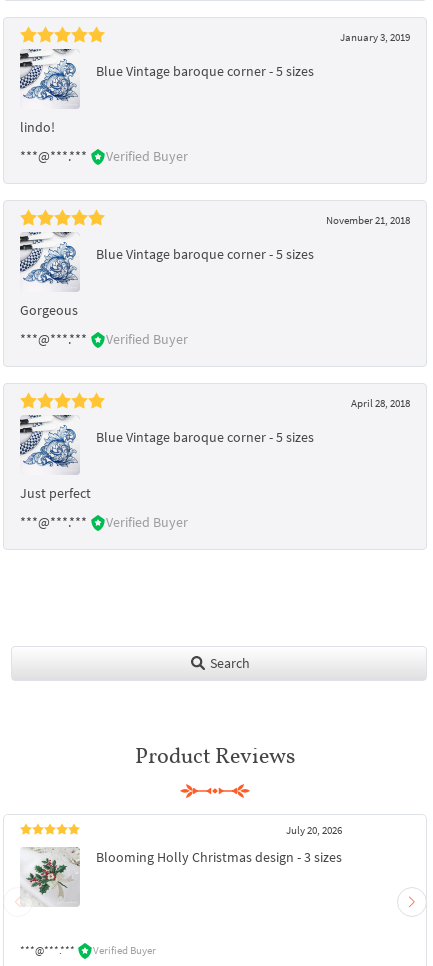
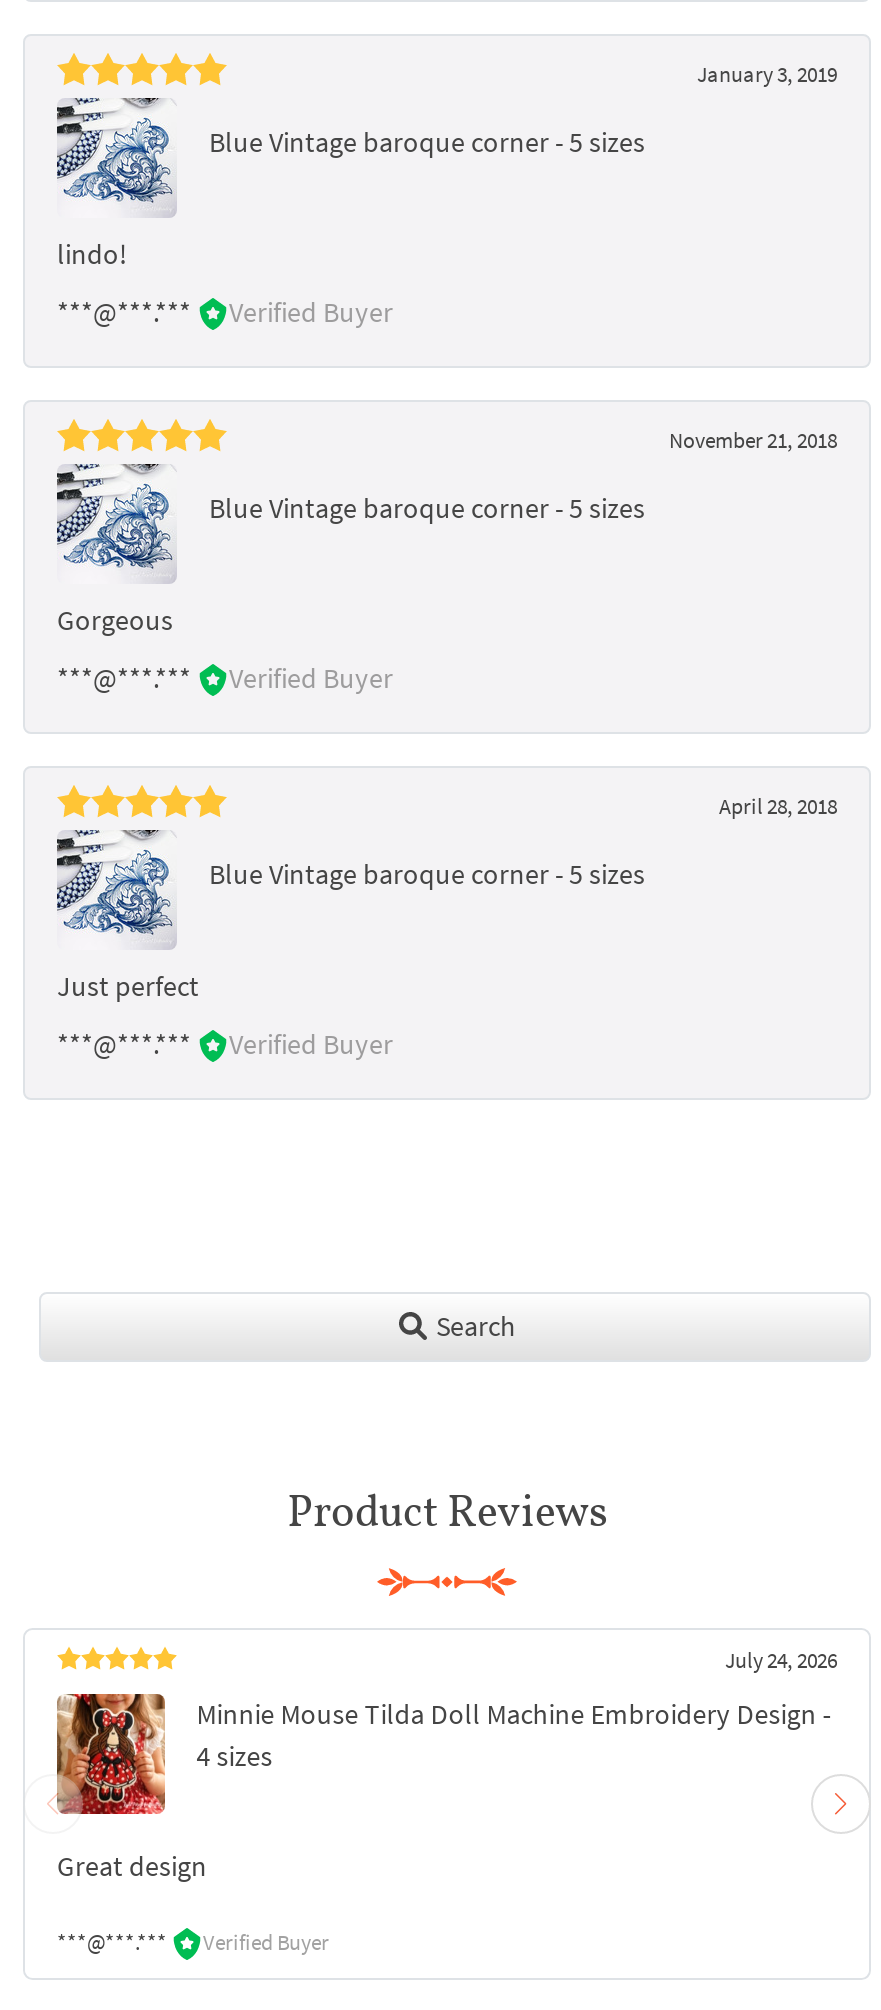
- [image]
- July 20, 2026
- Blooming Holly Christmas design - 3 sizes
+ [image]
+ July 24, 2026
+ Minnie Mouse Tilda Doll Machine Embroidery Design -
+ 4 sizes
+ Great design
